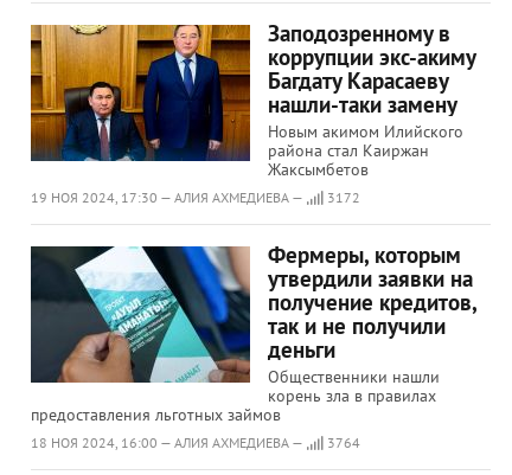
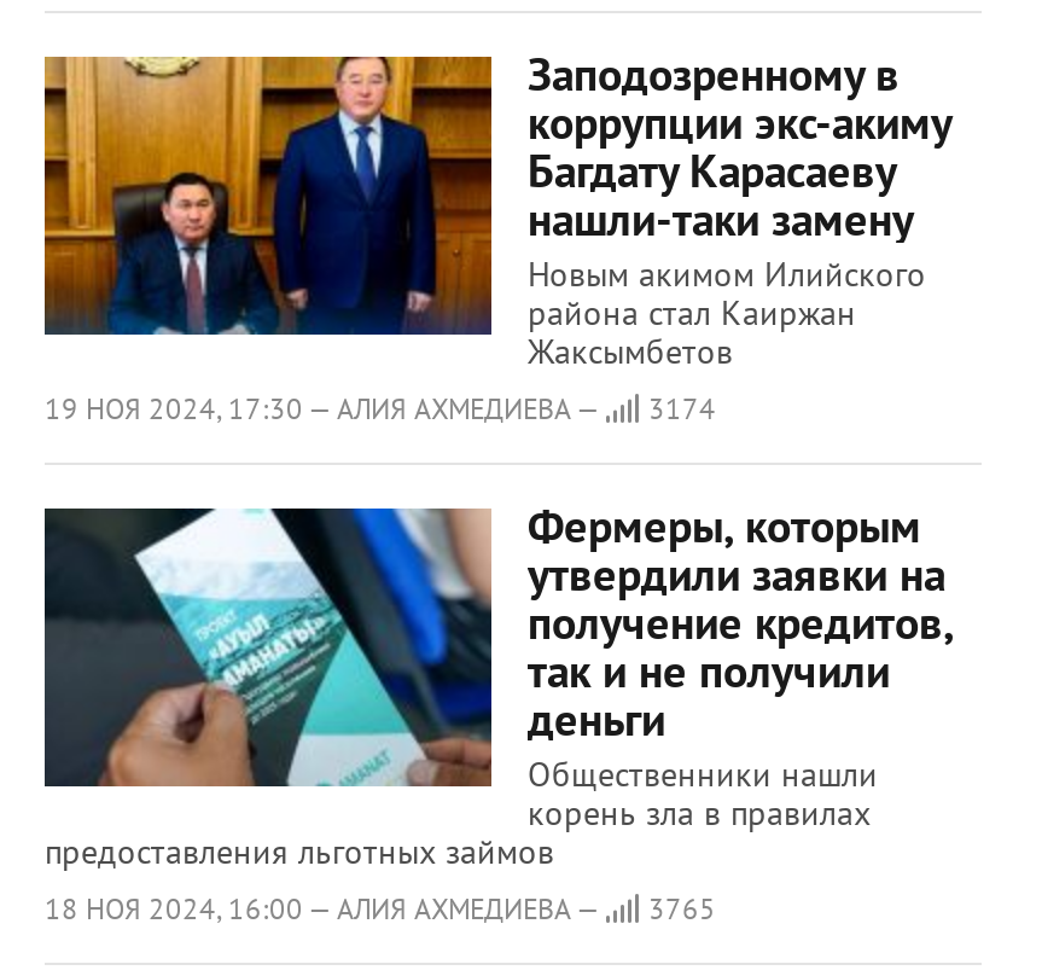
- 19 НОЯ 2024, 17:30 — АЛИЯ АХМЕДИЕВА — 3172
+ 19 НОЯ 2024, 17:30 — АЛИЯ АХМЕДИЕВА — 3174

- 18 НОЯ 2024, 16:00 — АЛИЯ АХМЕДИЕВА — 3764
+ 18 НОЯ 2024, 16:00 — АЛИЯ АХМЕДИЕВА — 3765
